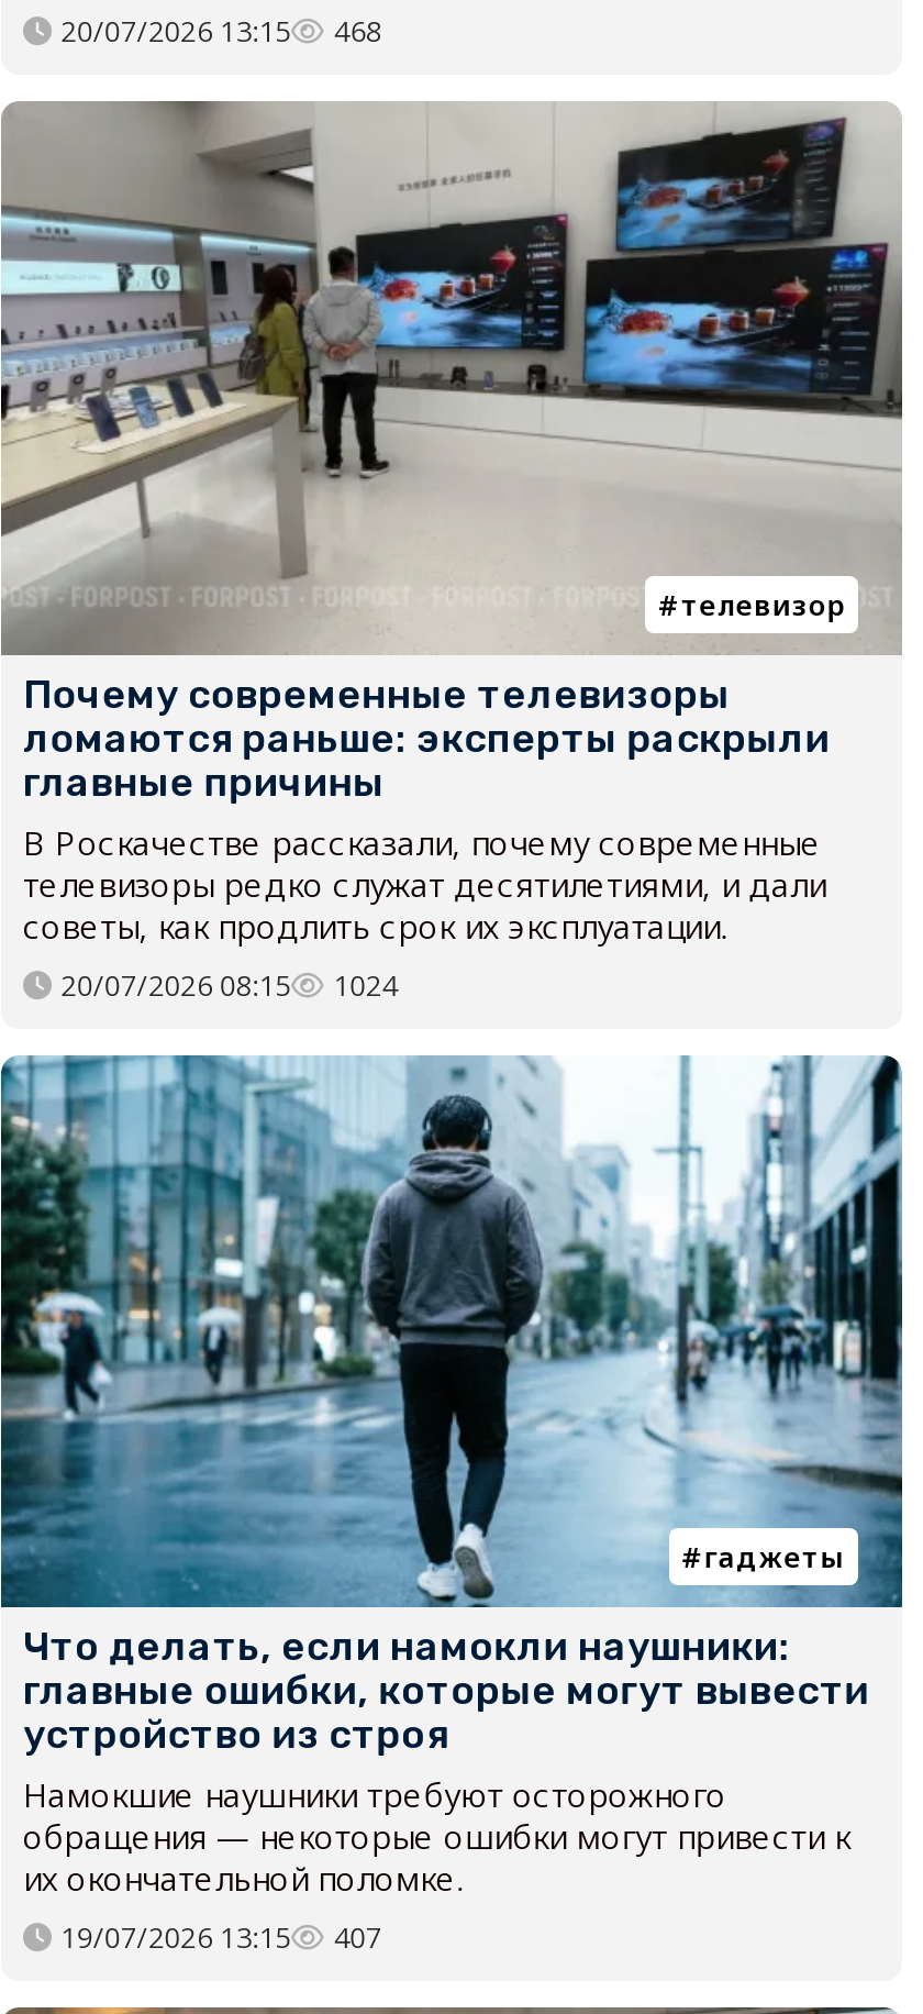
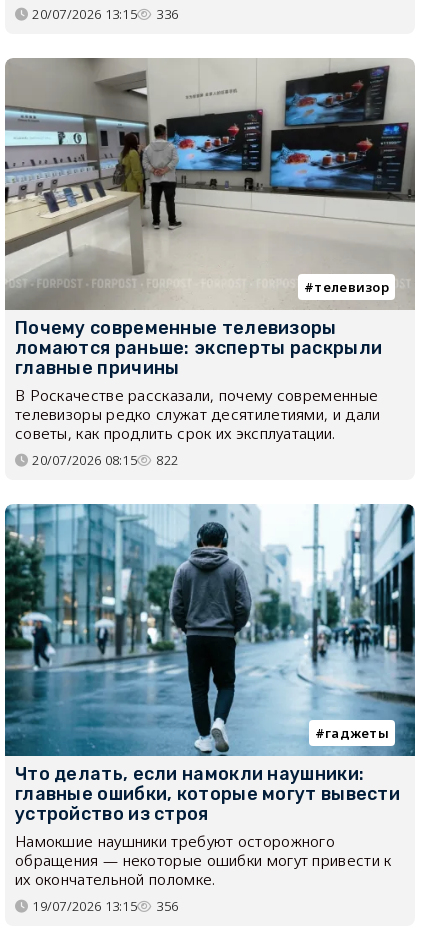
- 20/07/2026 13:15 468
+ 20/07/2026 13:15 336

- 20/07/2026 08:15 1024
+ 20/07/2026 08:15 822

- 19/07/2026 13:15 407
+ 19/07/2026 13:15 356
